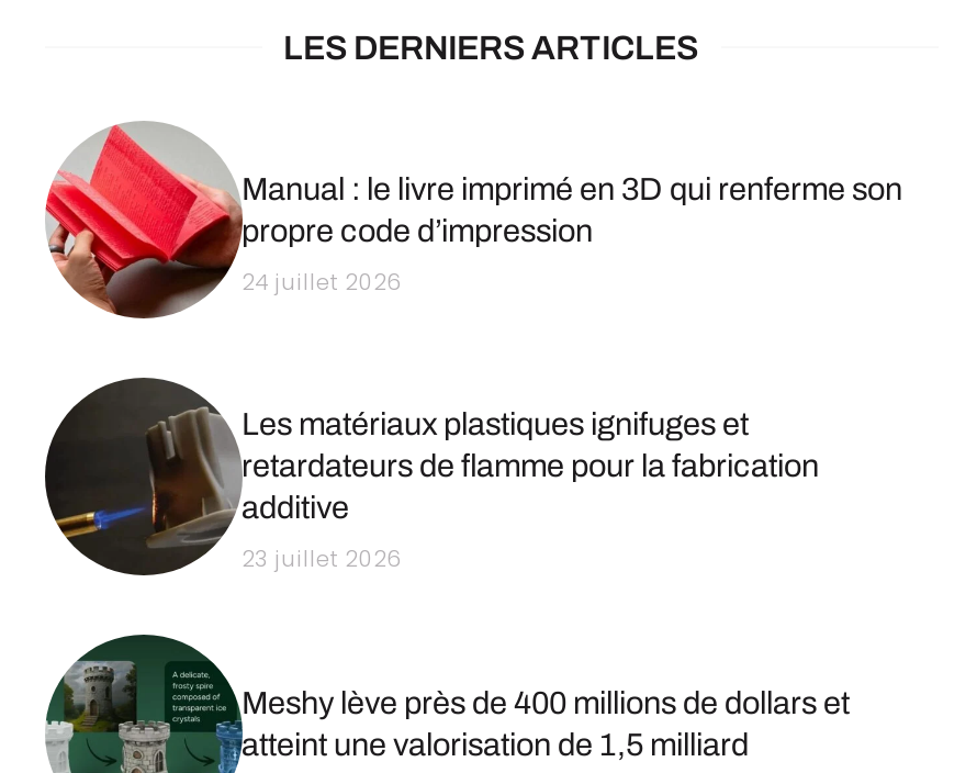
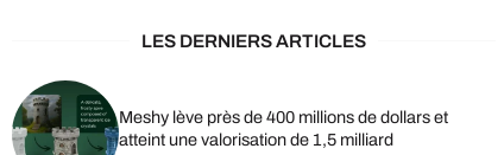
- [image]
- Manual : le livre imprimé en 3D qui renferme son
- propre code d’impression
- 24 juillet 2026

- [image]
- Les matériaux plastiques ignifuges et
- retardateurs de flamme pour la fabrication
- additive
- 23 juillet 2026
